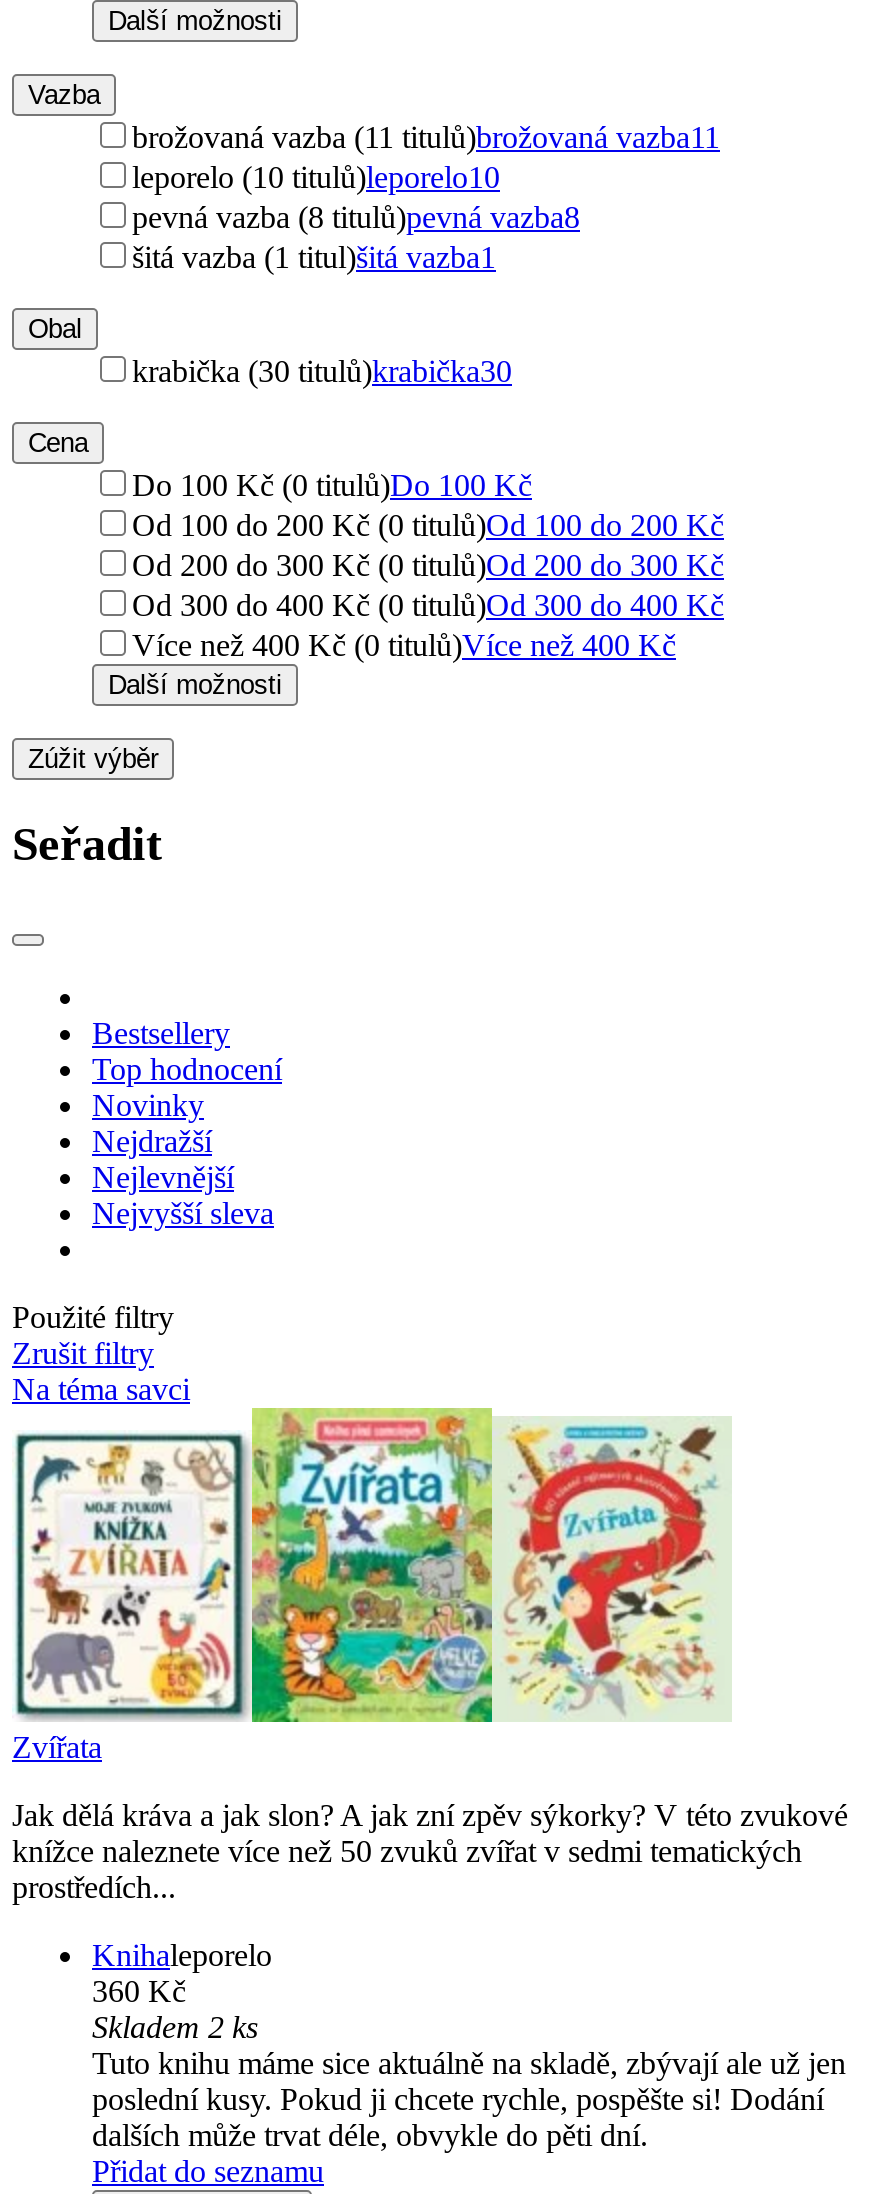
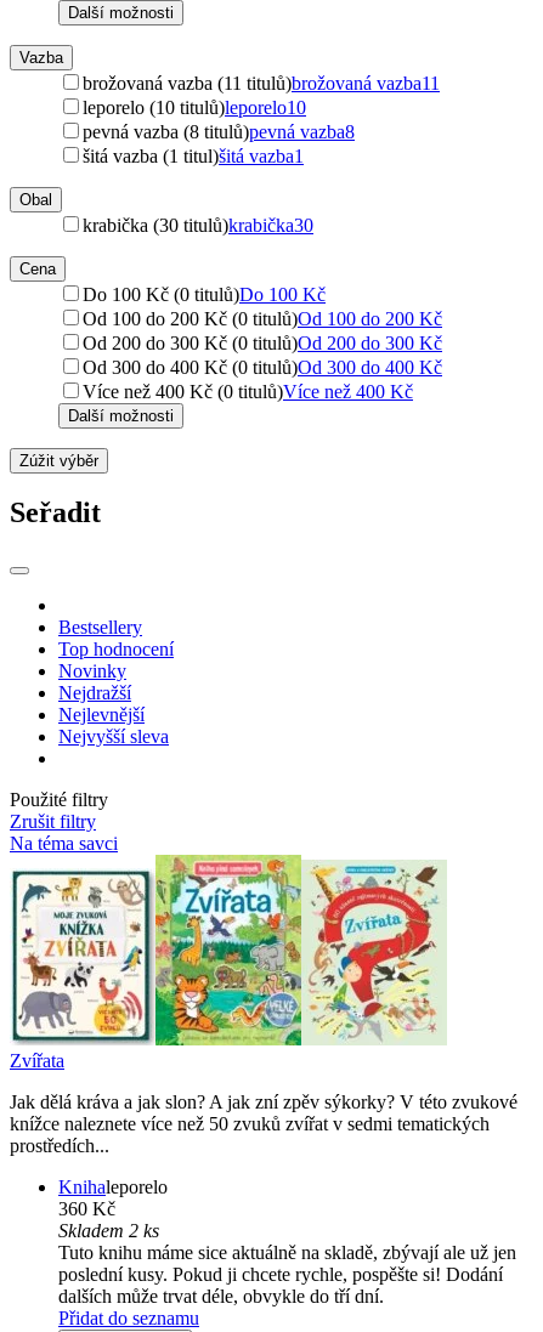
- dalších může trvat déle, obvykle do pěti dní.
+ dalších může trvat déle, obvykle do tří dní.
